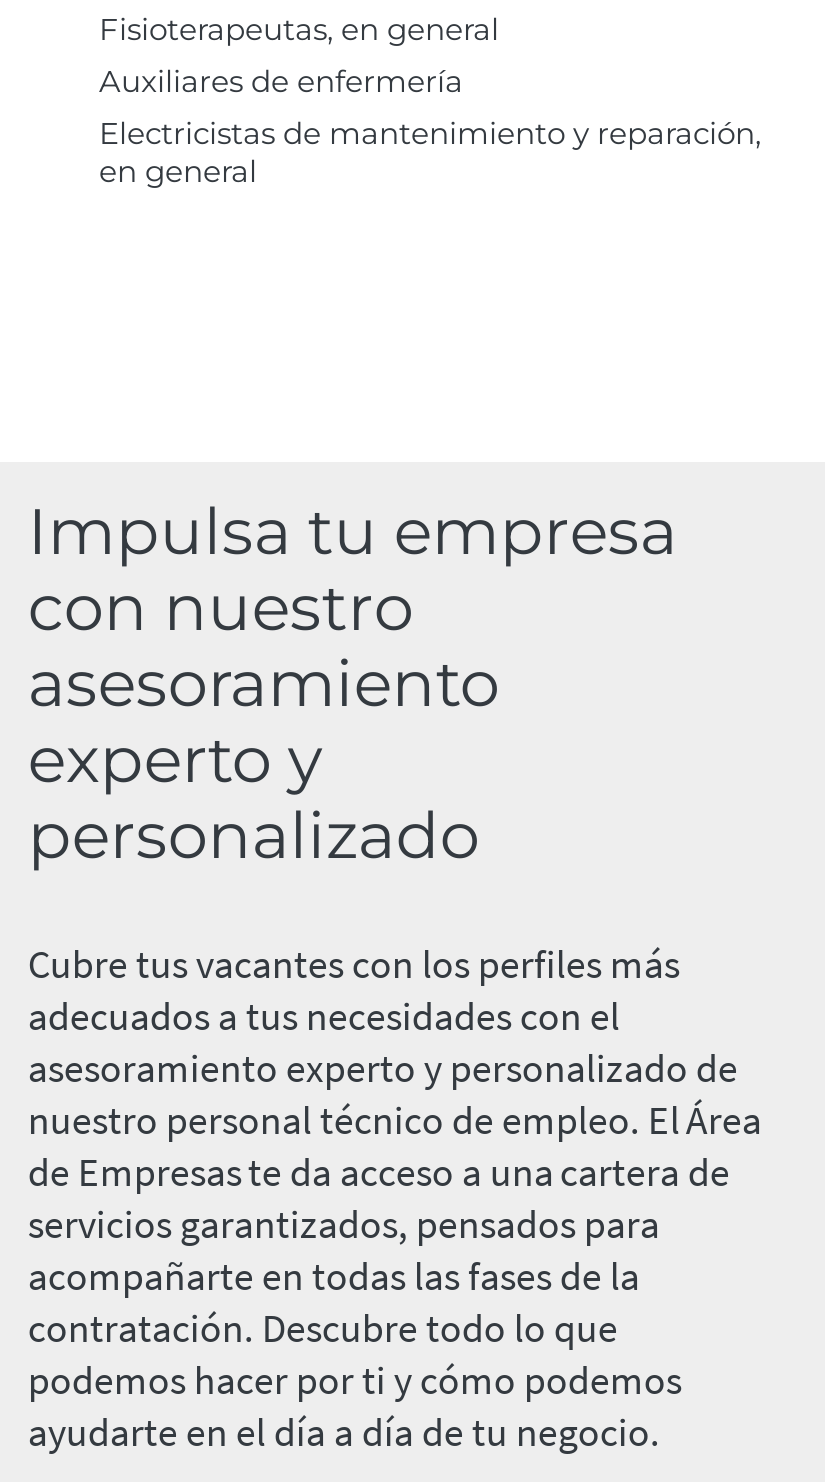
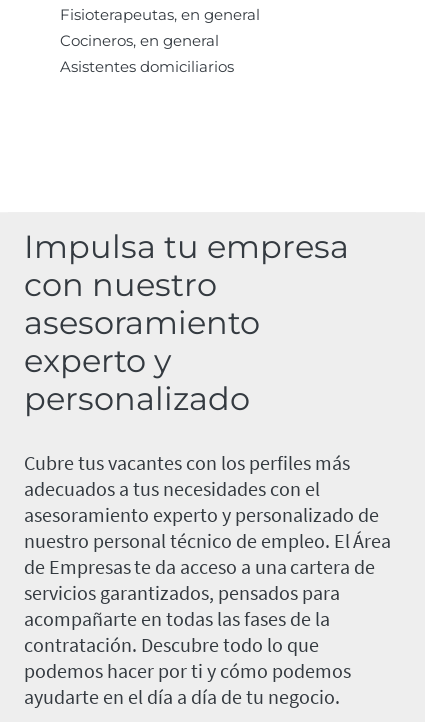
- Auxiliares de enfermería
- Electricistas de mantenimiento y reparación,
- en general
+ Cocineros, en general
+ Asistentes domiciliarios
